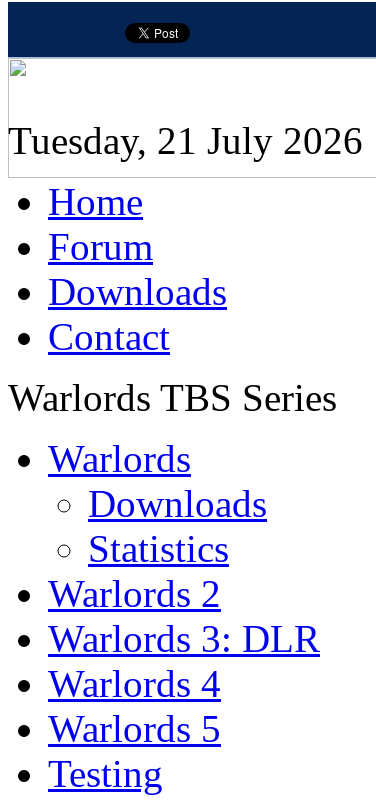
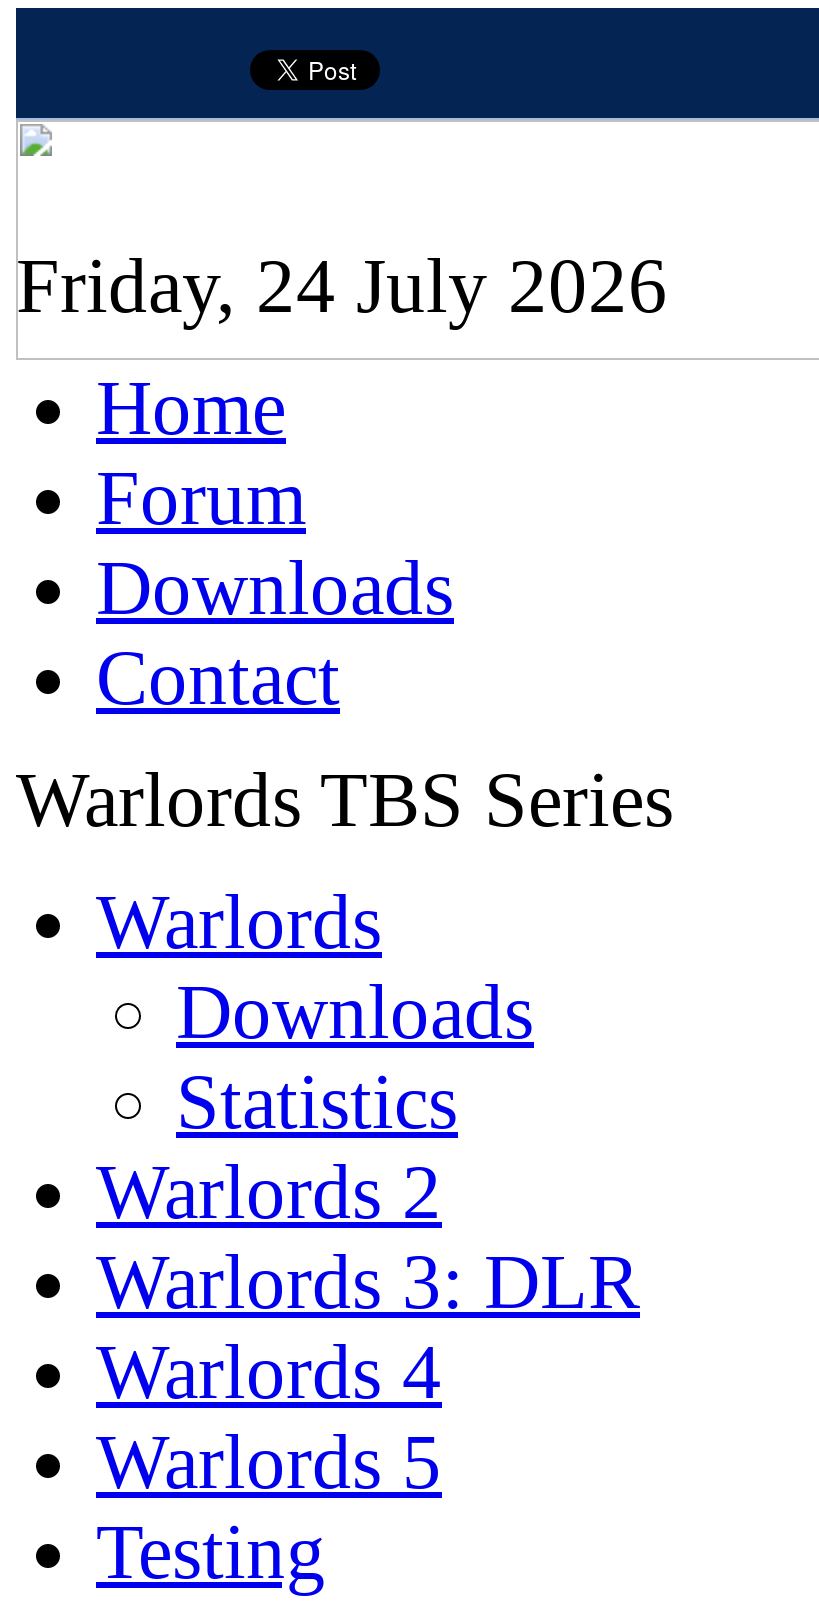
- Tuesday, 21 July 2026
+ Friday, 24 July 2026
